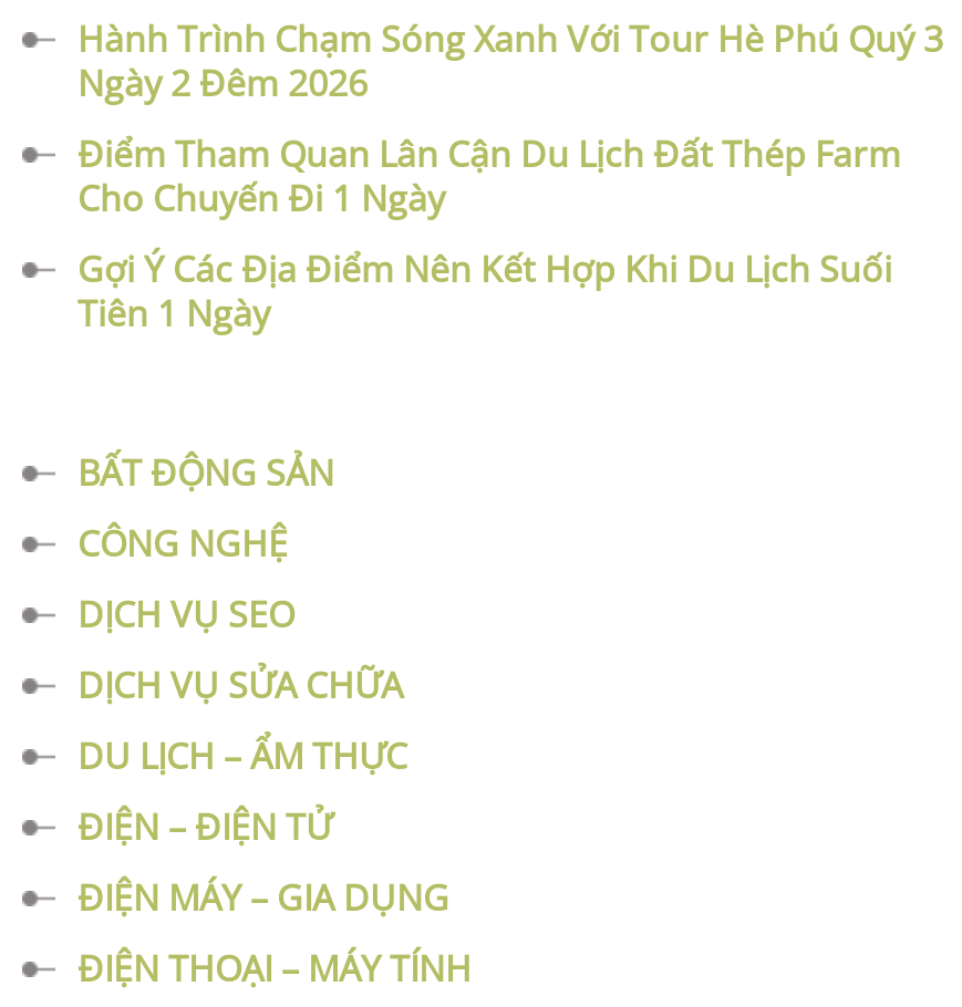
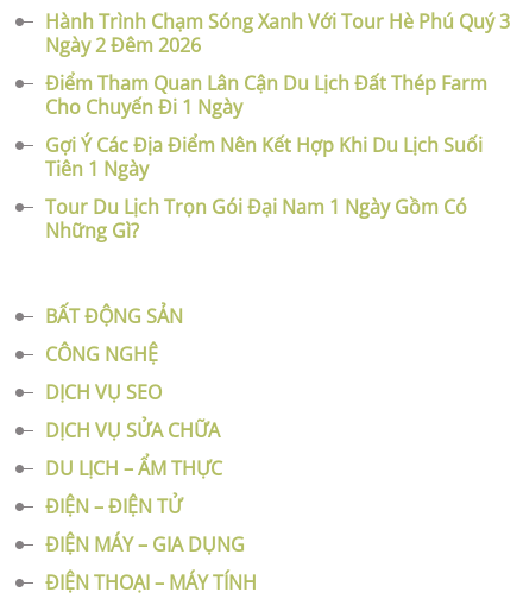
+ Tour Du Lịch Trọn Gói Đại Nam 1 Ngày Gồm Có
+ Những Gì?
